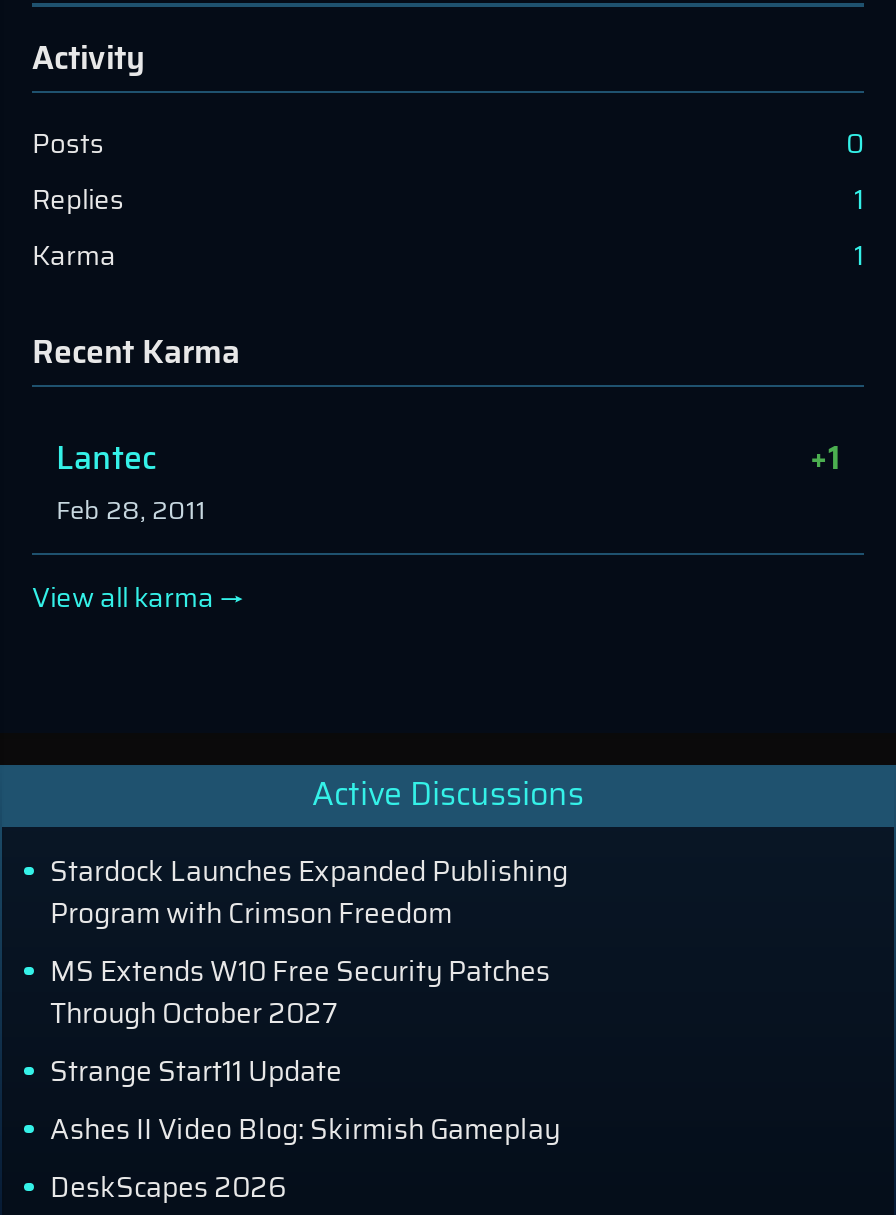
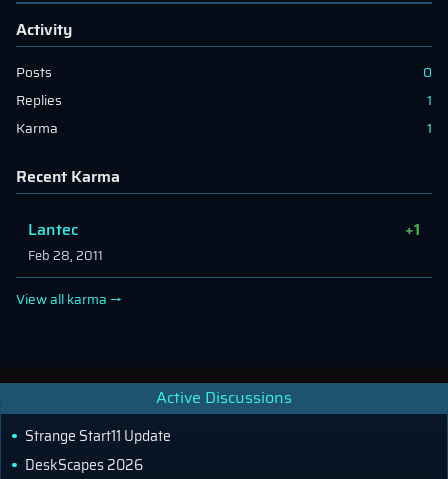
- Stardock Launches Expanded Publishing
- Program with Crimson Freedom
- MS Extends W10 Free Security Patches
- Through October 2027

- Ashes II Video Blog: Skirmish Gameplay
